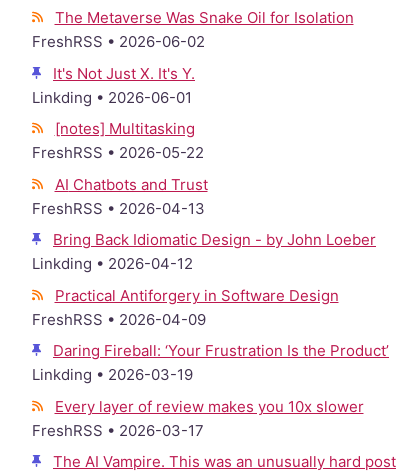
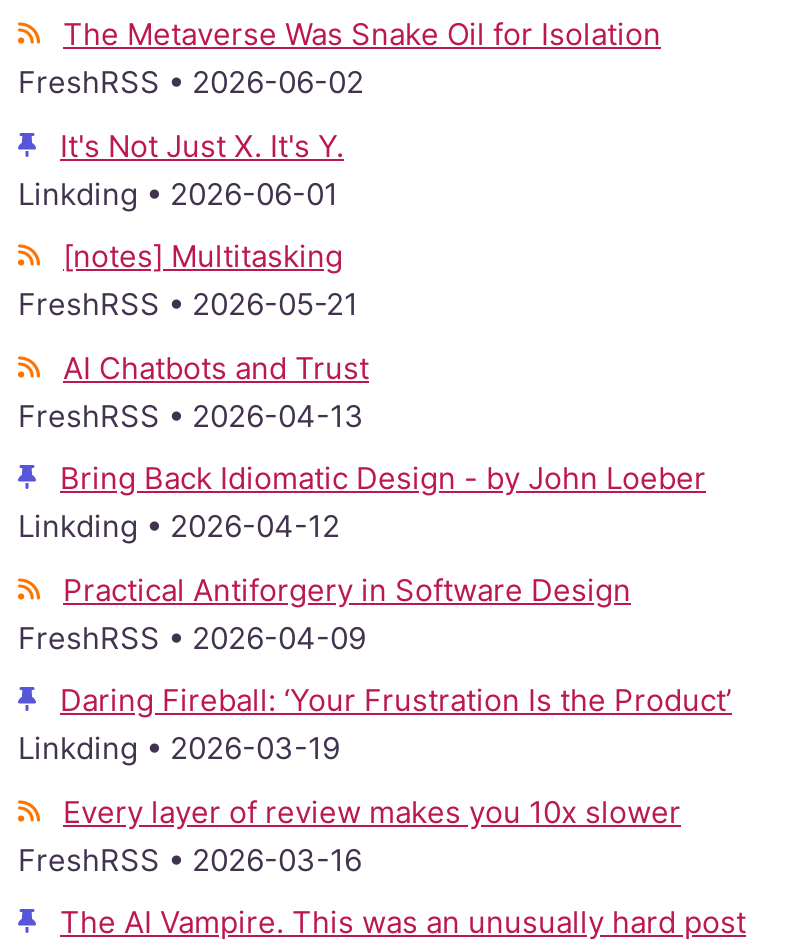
- FreshRSS • 2026-05-22
+ FreshRSS • 2026-05-21

- FreshRSS • 2026-03-17
+ FreshRSS • 2026-03-16
